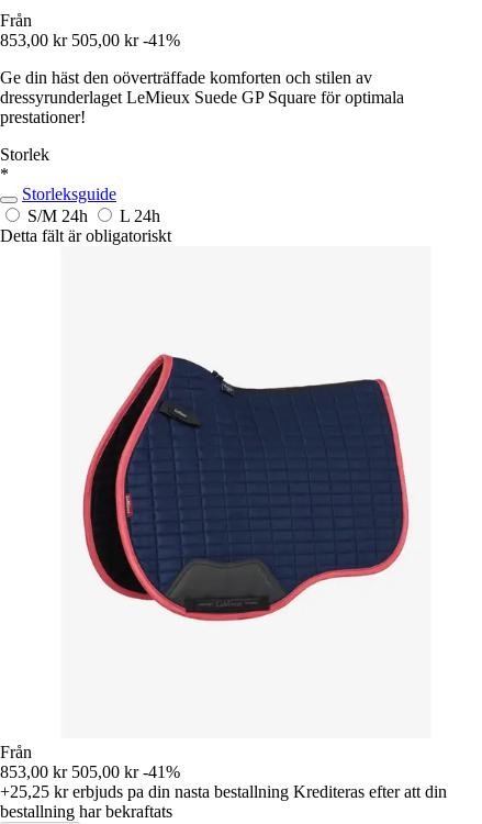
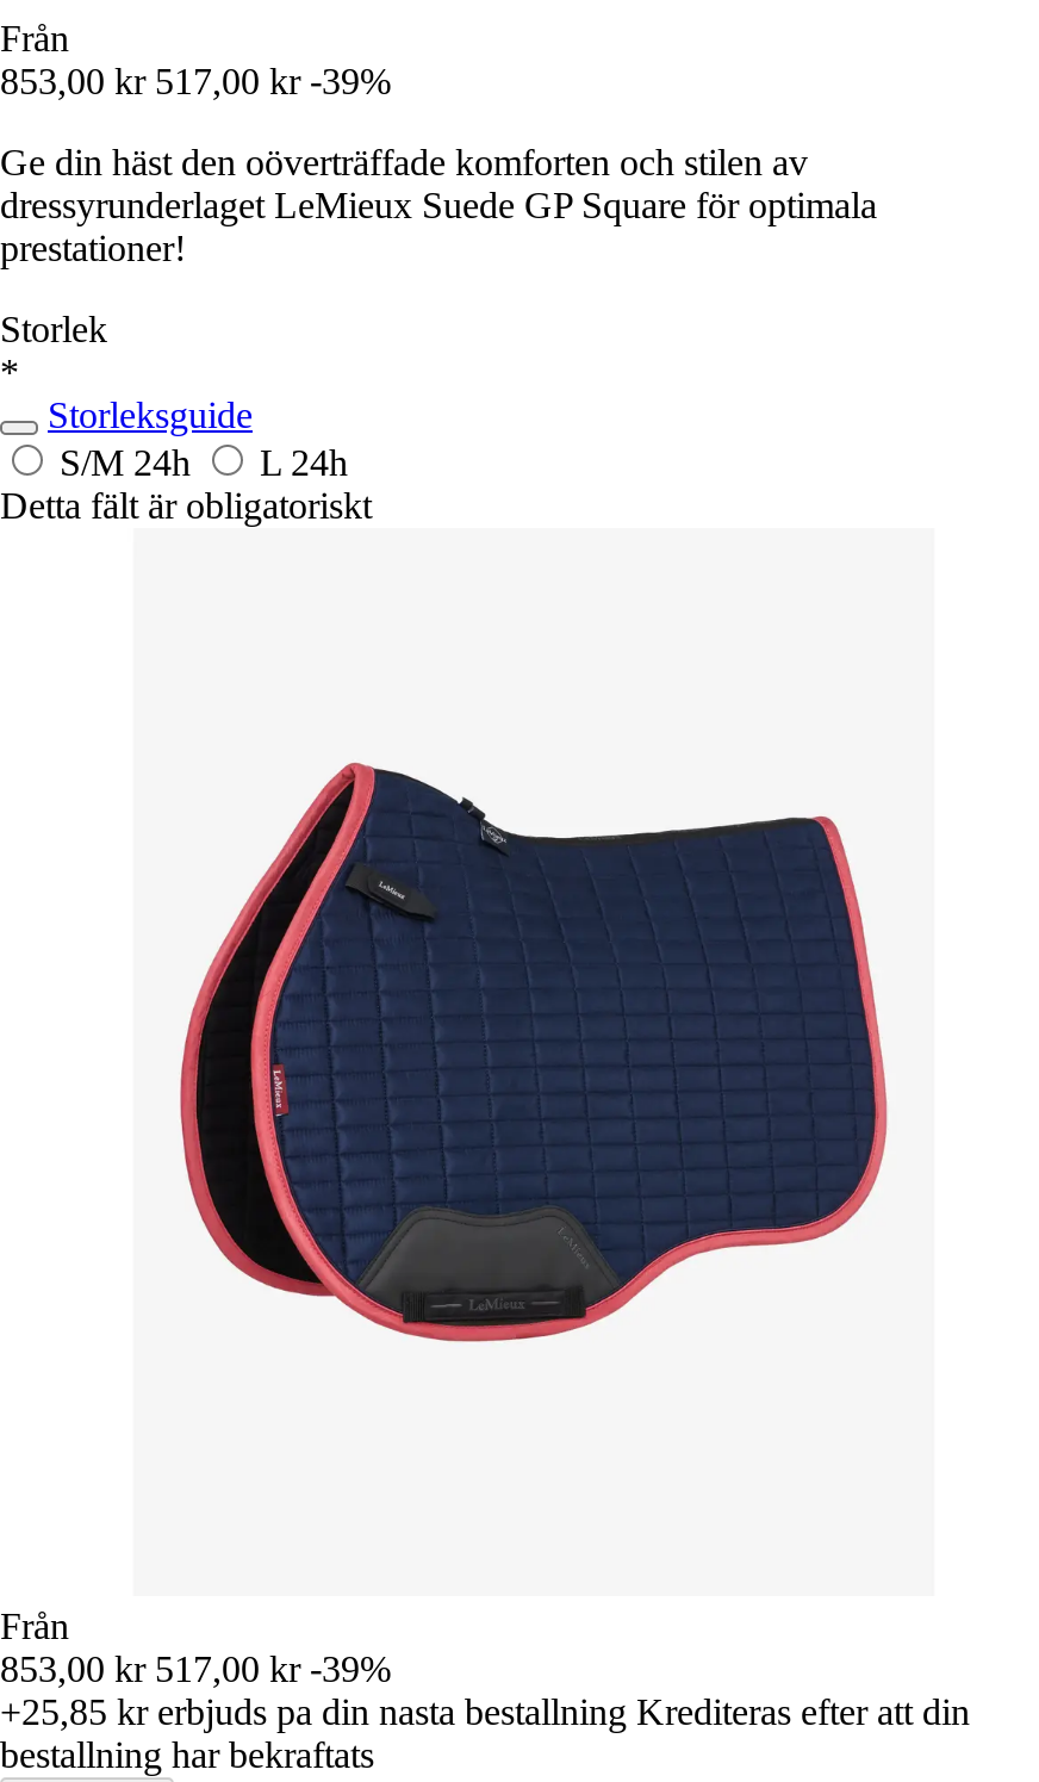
- 853,00 kr 505,00 kr -41%
+ 853,00 kr 517,00 kr -39%

- 853,00 kr 505,00 kr -41%
+ 853,00 kr 517,00 kr -39%

- +25,25 kr erbjuds pa din nasta bestallning Krediteras efter att din
+ +25,85 kr erbjuds pa din nasta bestallning Krediteras efter att din
